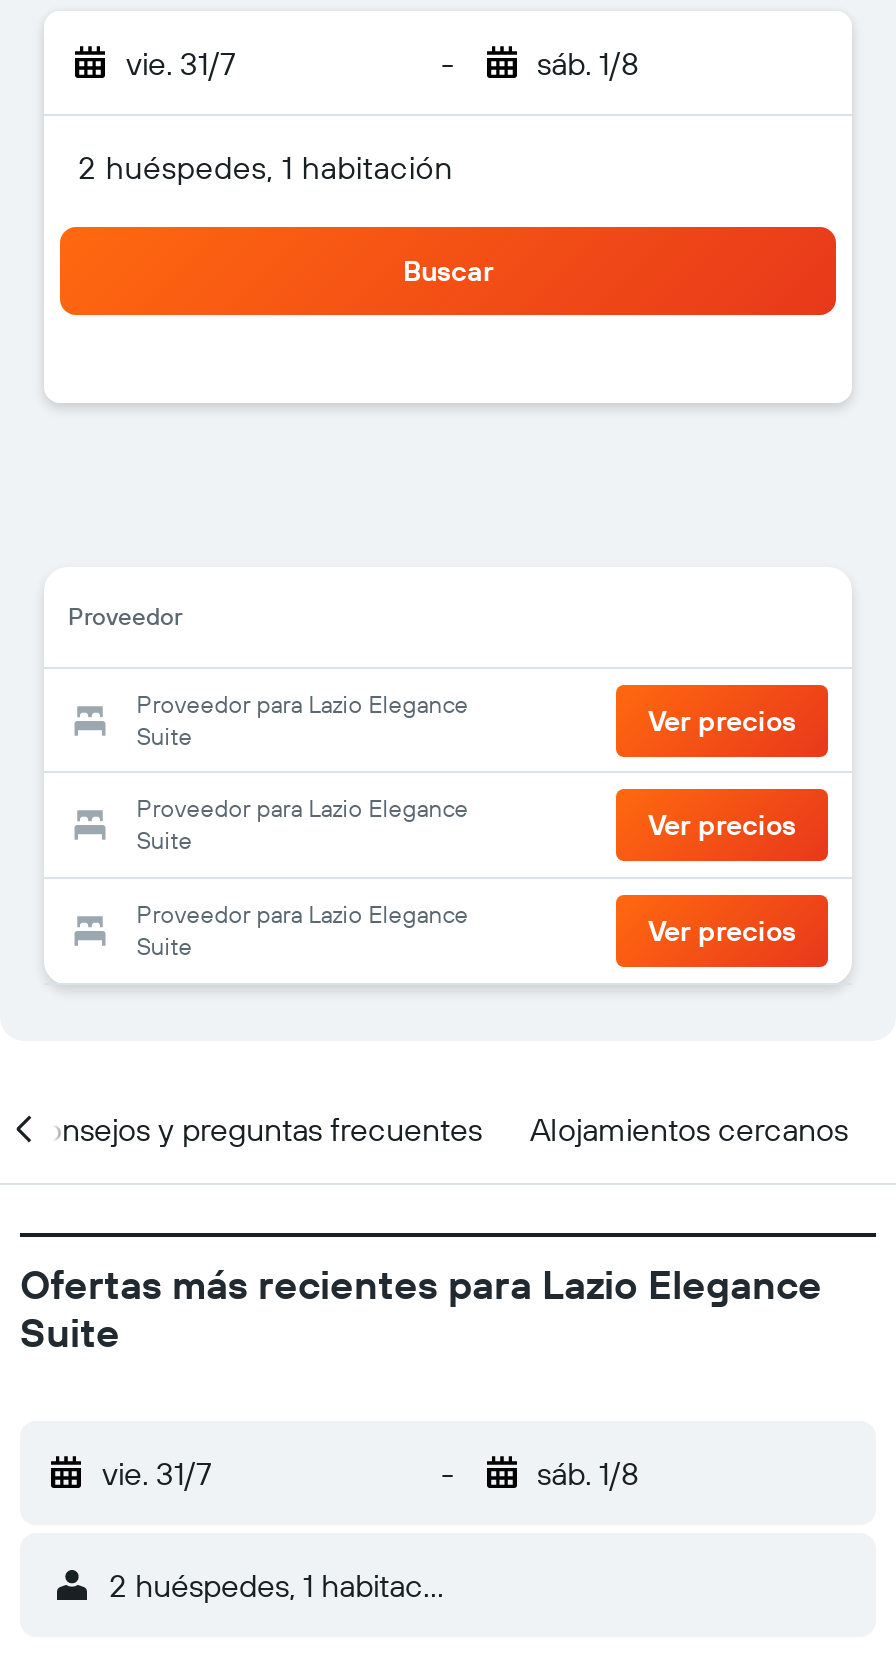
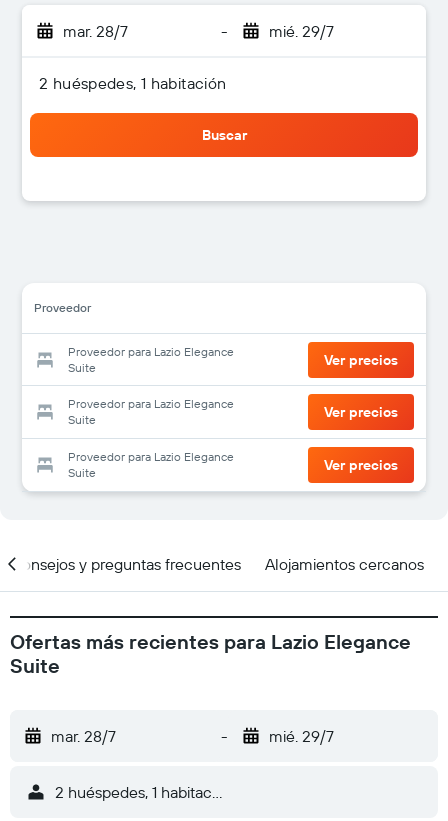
- vie. 31/7
+ mar. 28/7

- sáb. 1/8
+ mié. 29/7

- vie. 31/7
+ mar. 28/7

- sáb. 1/8
+ mié. 29/7
